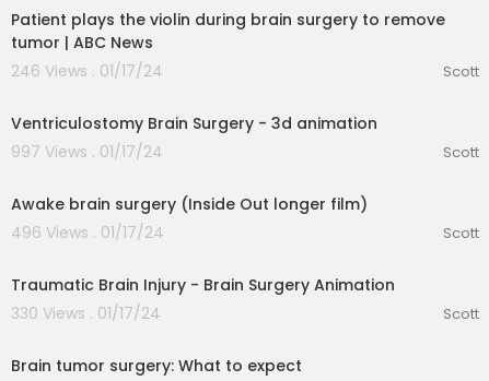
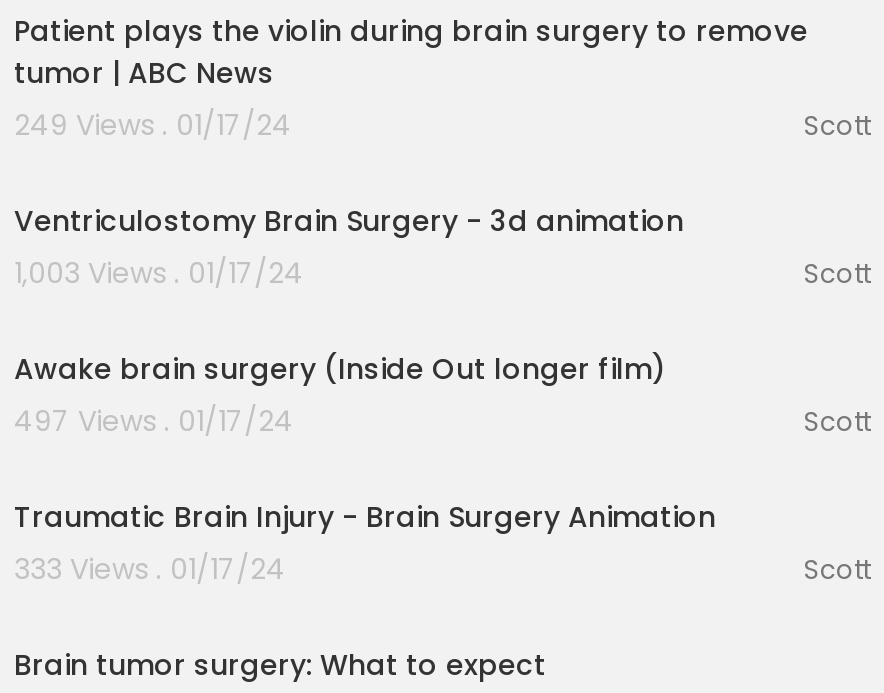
- 246 Views . 01/17/24
+ 249 Views . 01/17/24

- 997 Views . 01/17/24
+ 1,003 Views . 01/17/24

- 496 Views . 01/17/24
+ 497 Views . 01/17/24

- 330 Views . 01/17/24
+ 333 Views . 01/17/24
